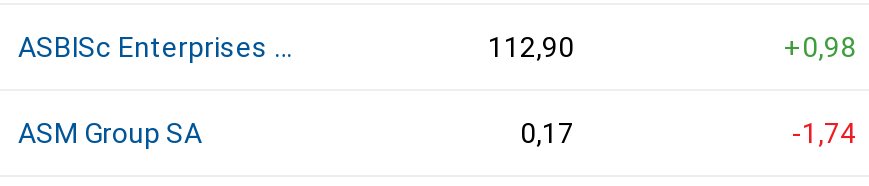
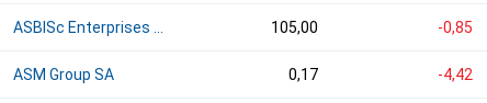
- 112,90
+ 105,00

- +0,98
+ -0,85

- -1,74
+ -4,42
